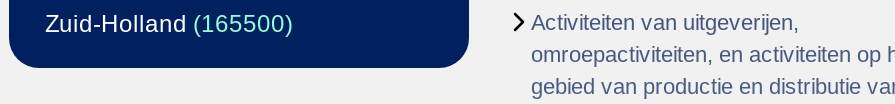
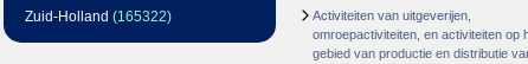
- Zuid-Holland (165500)
+ Zuid-Holland (165322)
